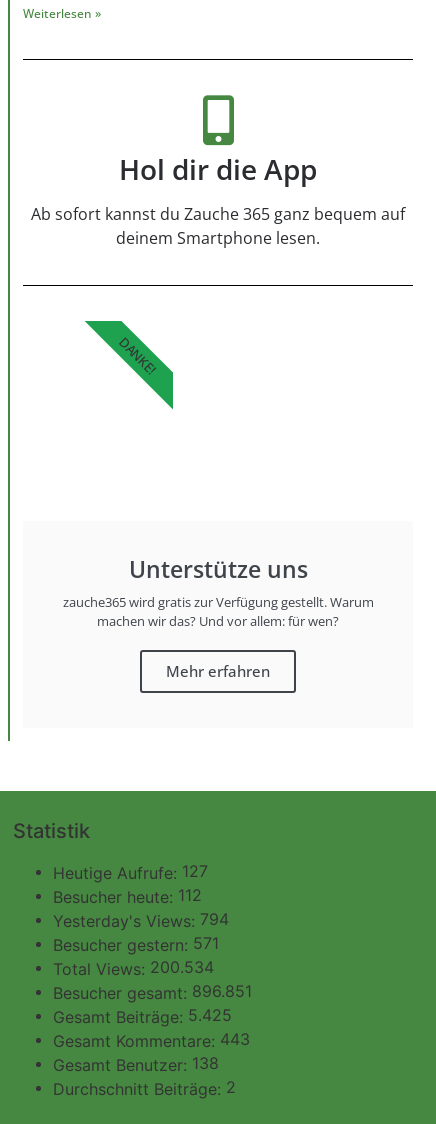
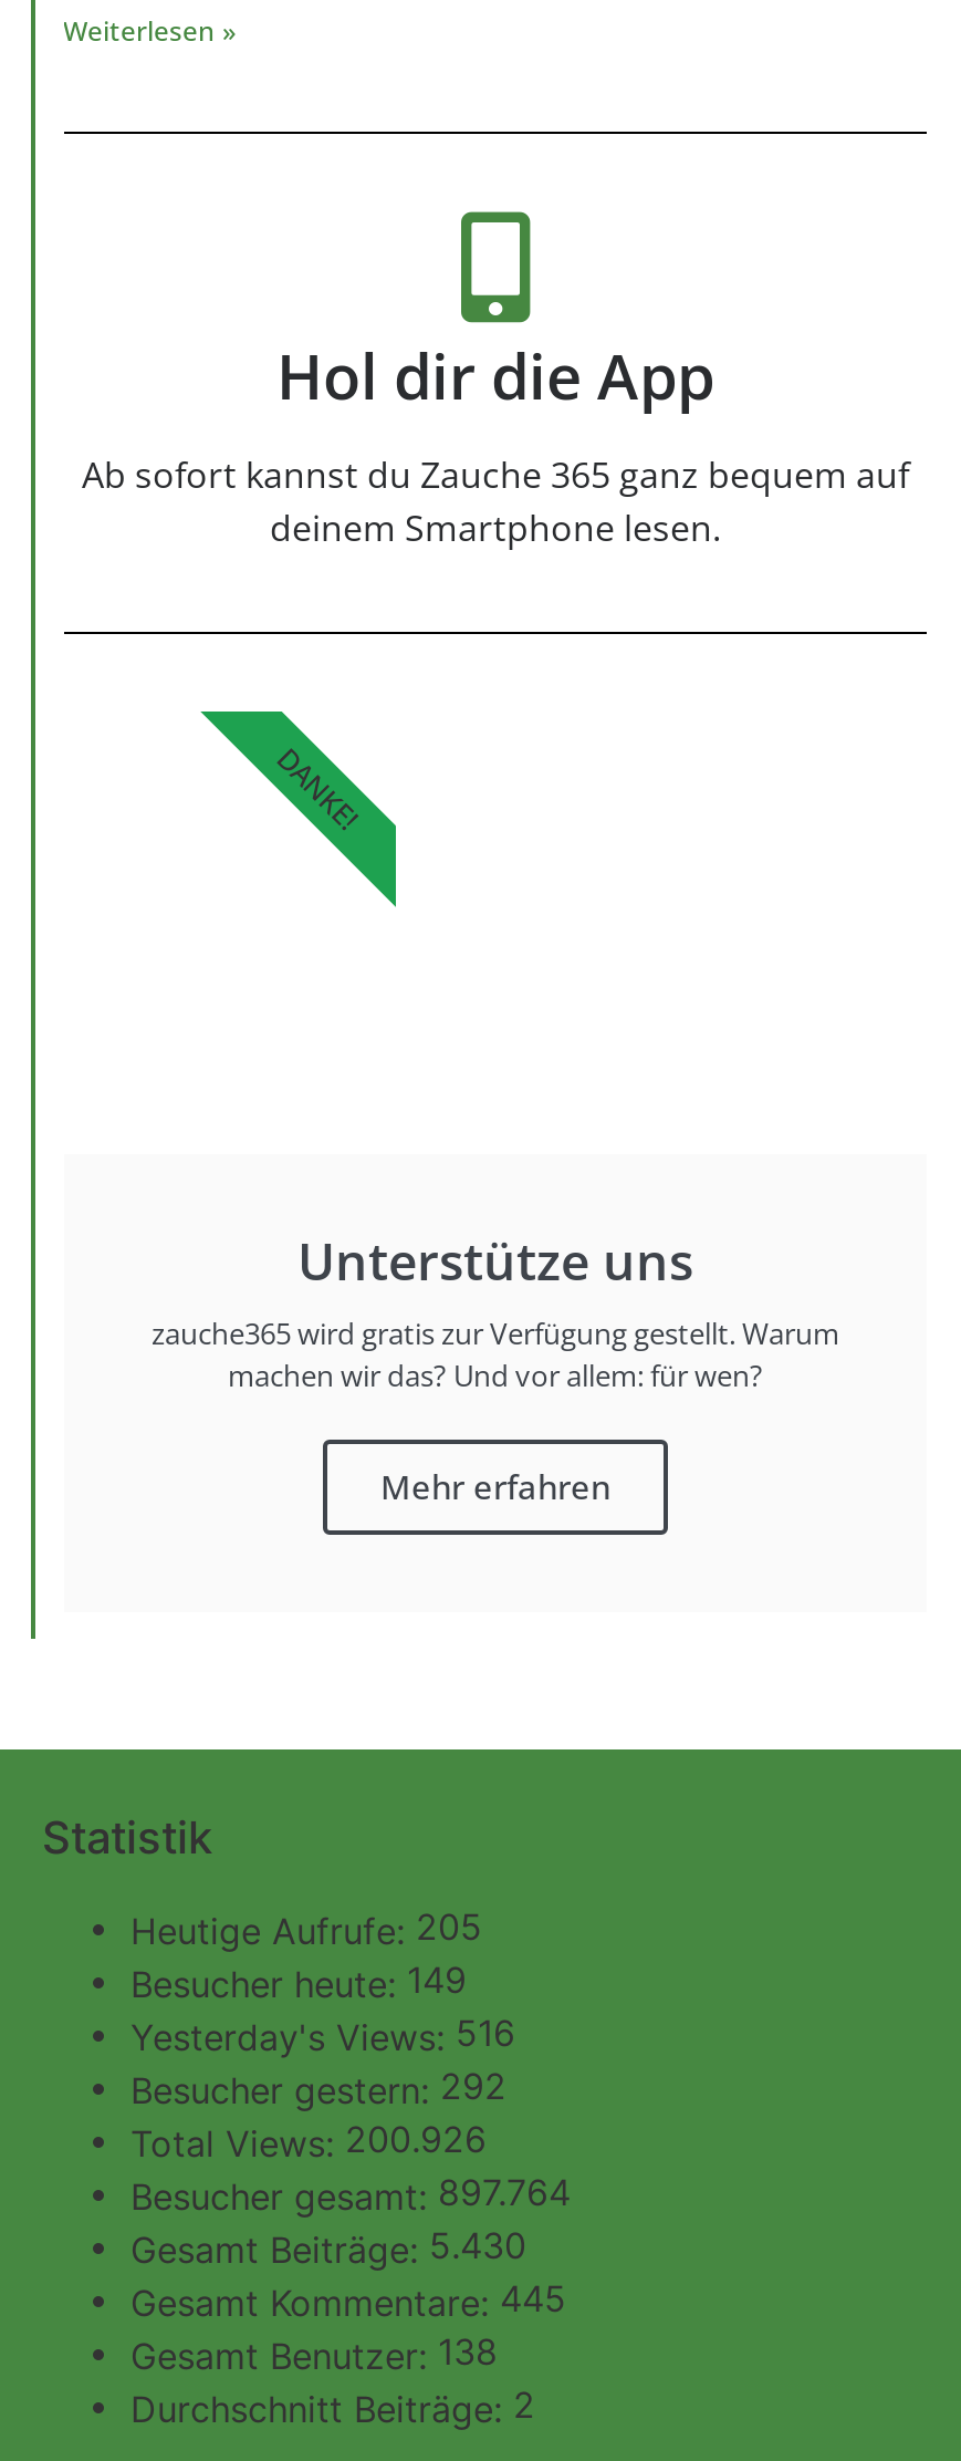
- Heutige Aufrufe: 127
+ Heutige Aufrufe: 205

- Besucher heute: 112
+ Besucher heute: 149

- Yesterday's Views: 794
+ Yesterday's Views: 516

- Besucher gestern: 571
+ Besucher gestern: 292

- Total Views: 200.534
+ Total Views: 200.926

- Besucher gesamt: 896.851
+ Besucher gesamt: 897.764

- Gesamt Beiträge: 5.425
+ Gesamt Beiträge: 5.430

- Gesamt Kommentare: 443
+ Gesamt Kommentare: 445
